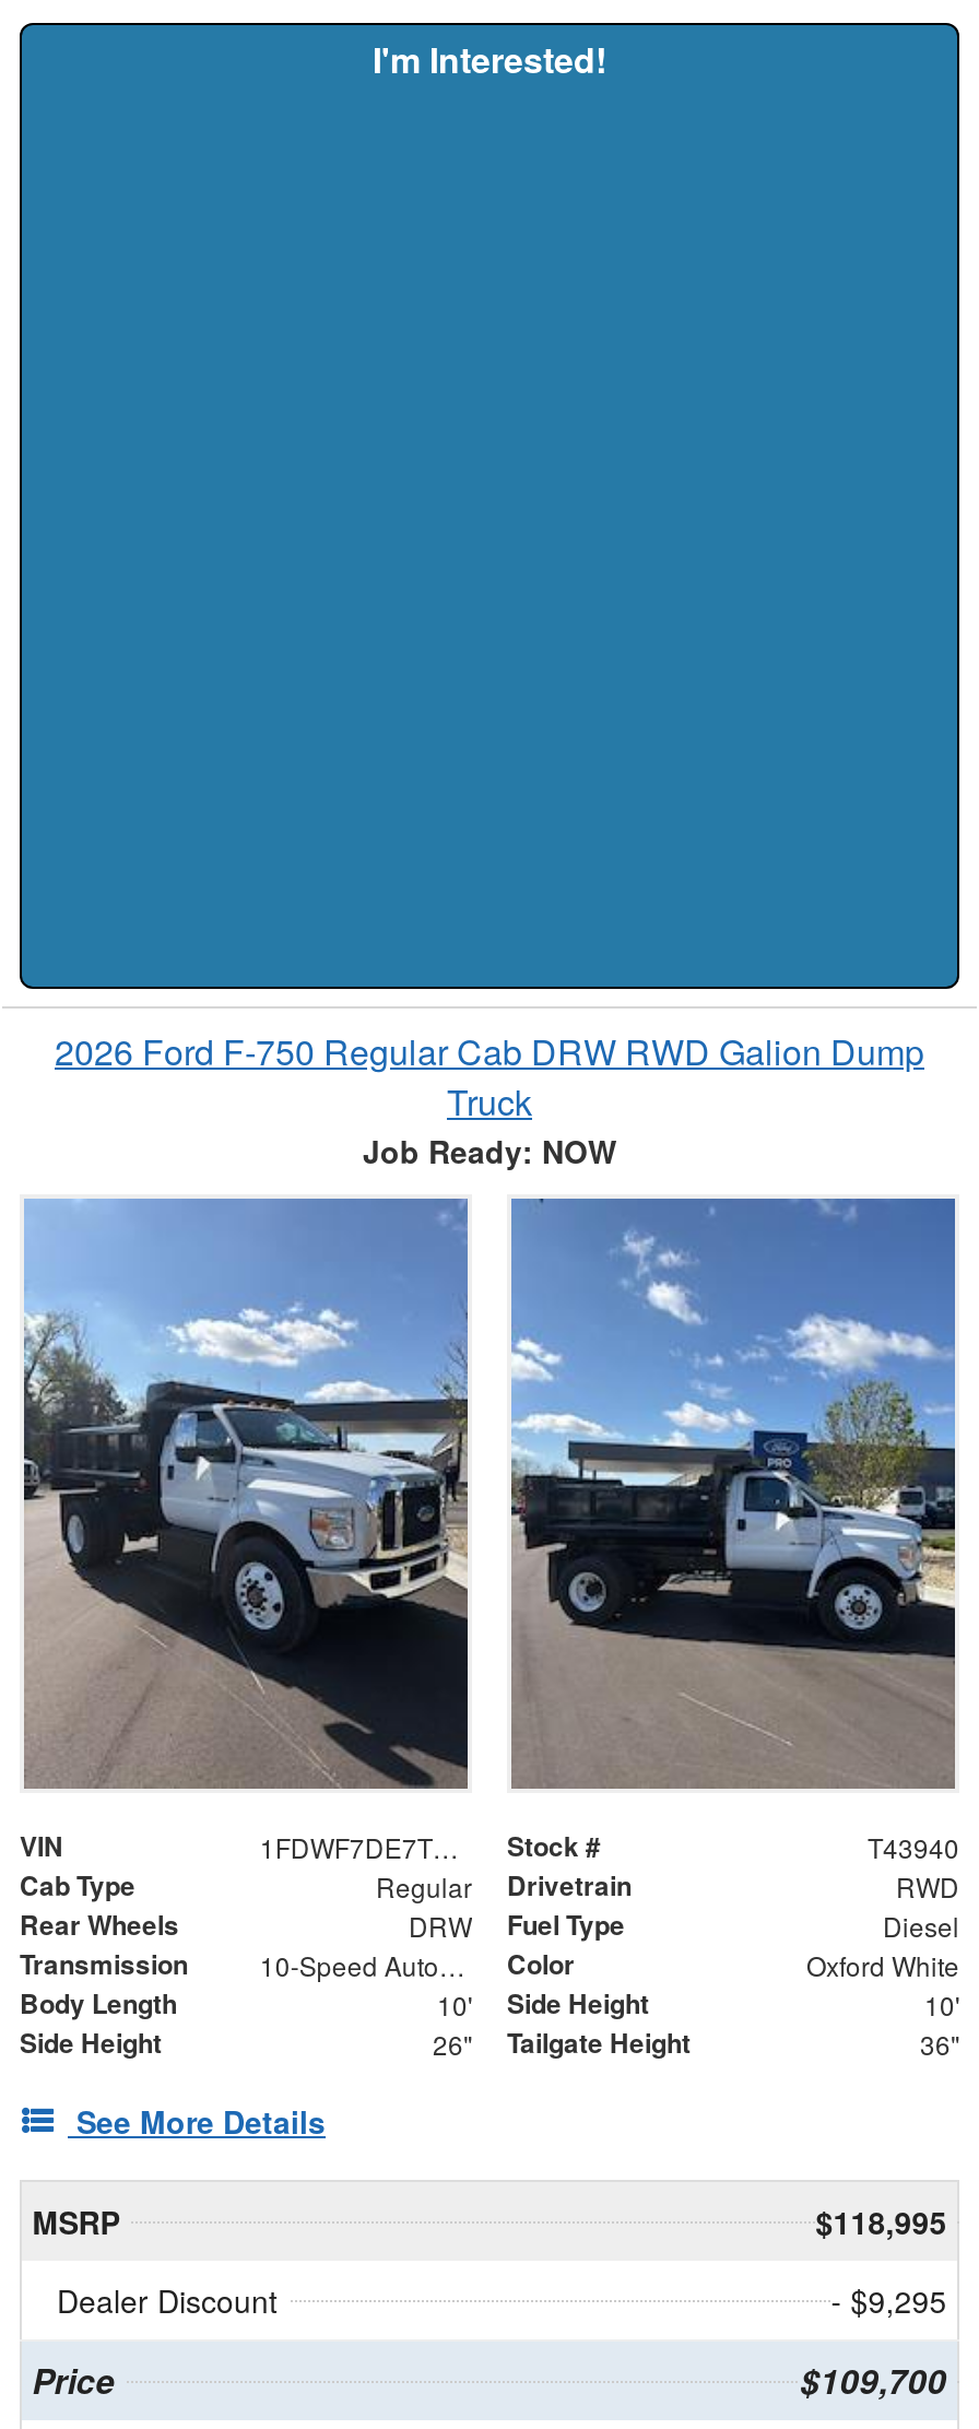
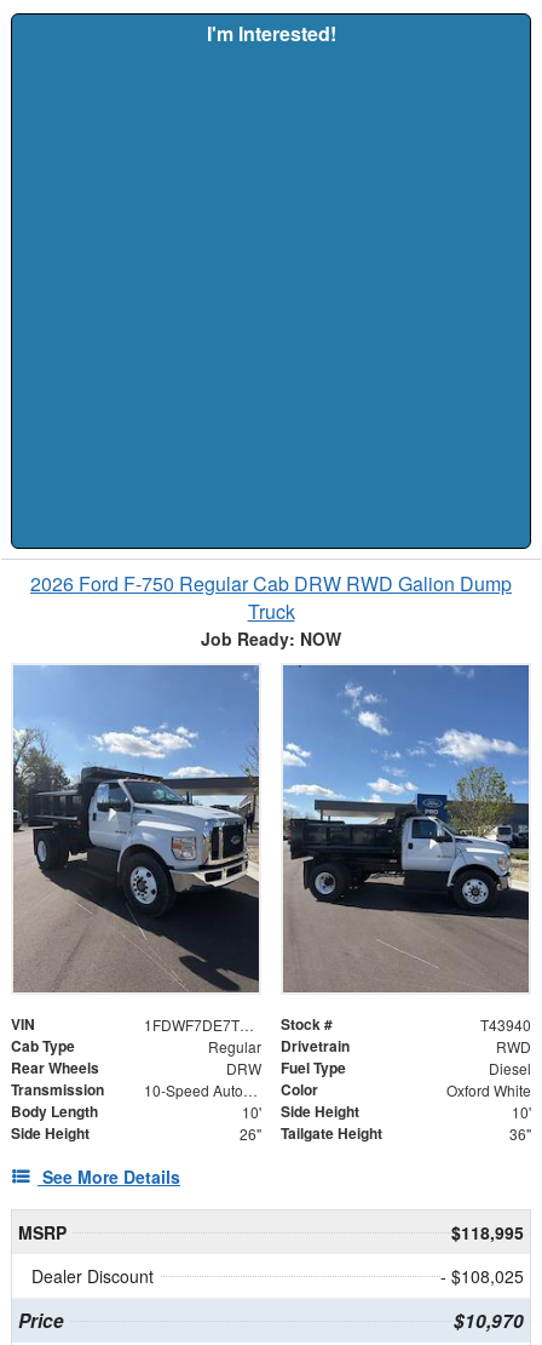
- - $9,295
+ - $108,025

- $109,700
+ $10,970
